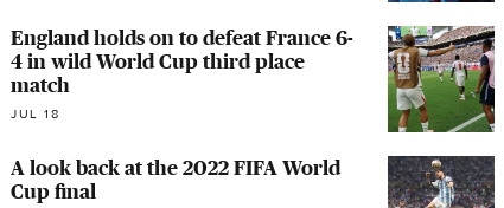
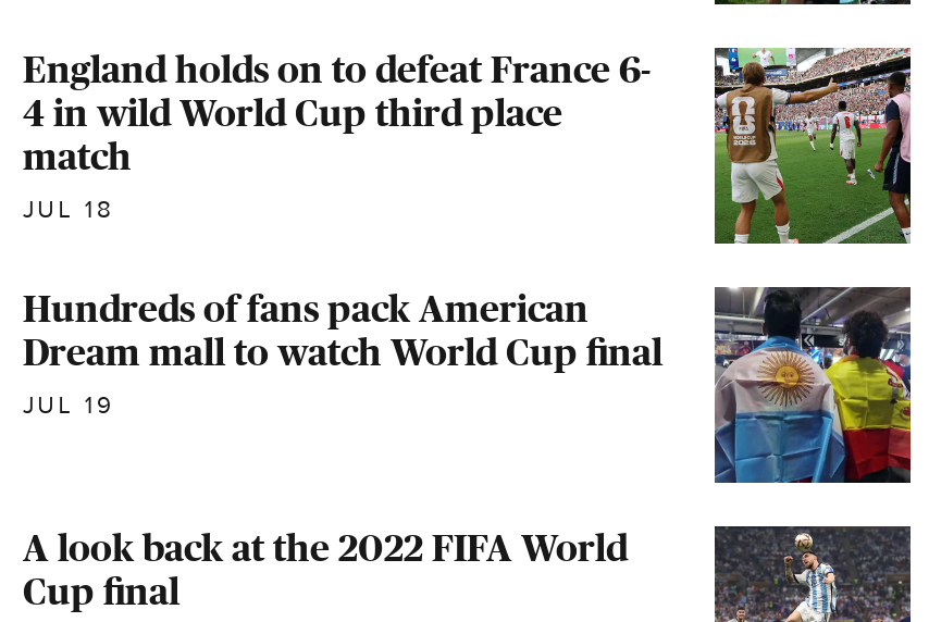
+ [image]
+ Hundreds of fans pack American
+ Dream mall to watch World Cup final
+ JUL 19
